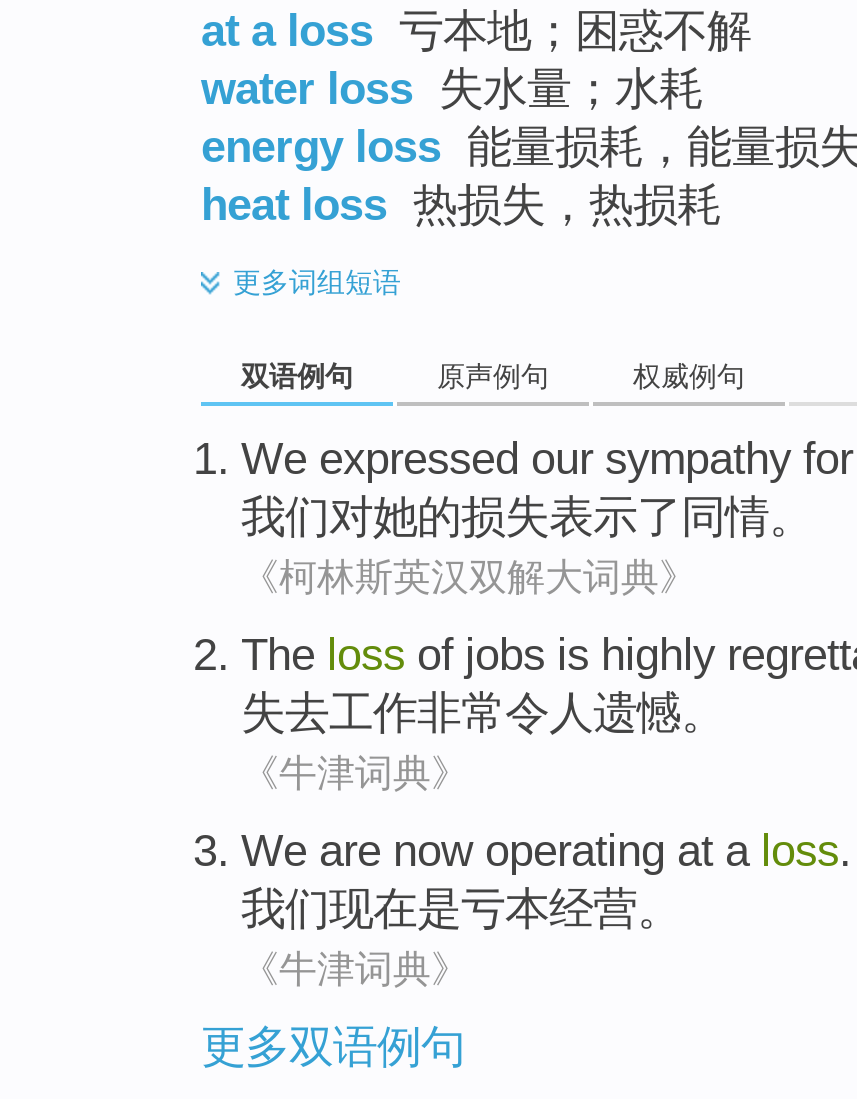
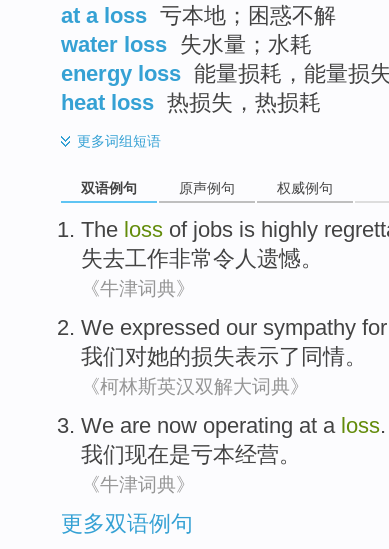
moved down: We expressed our sympathy for | 我们对她的损失表示了同情。 | 《柯林斯英汉双解大词典》

moved up: 失去工作非常令人遗憾。 | 《牛津词典》
